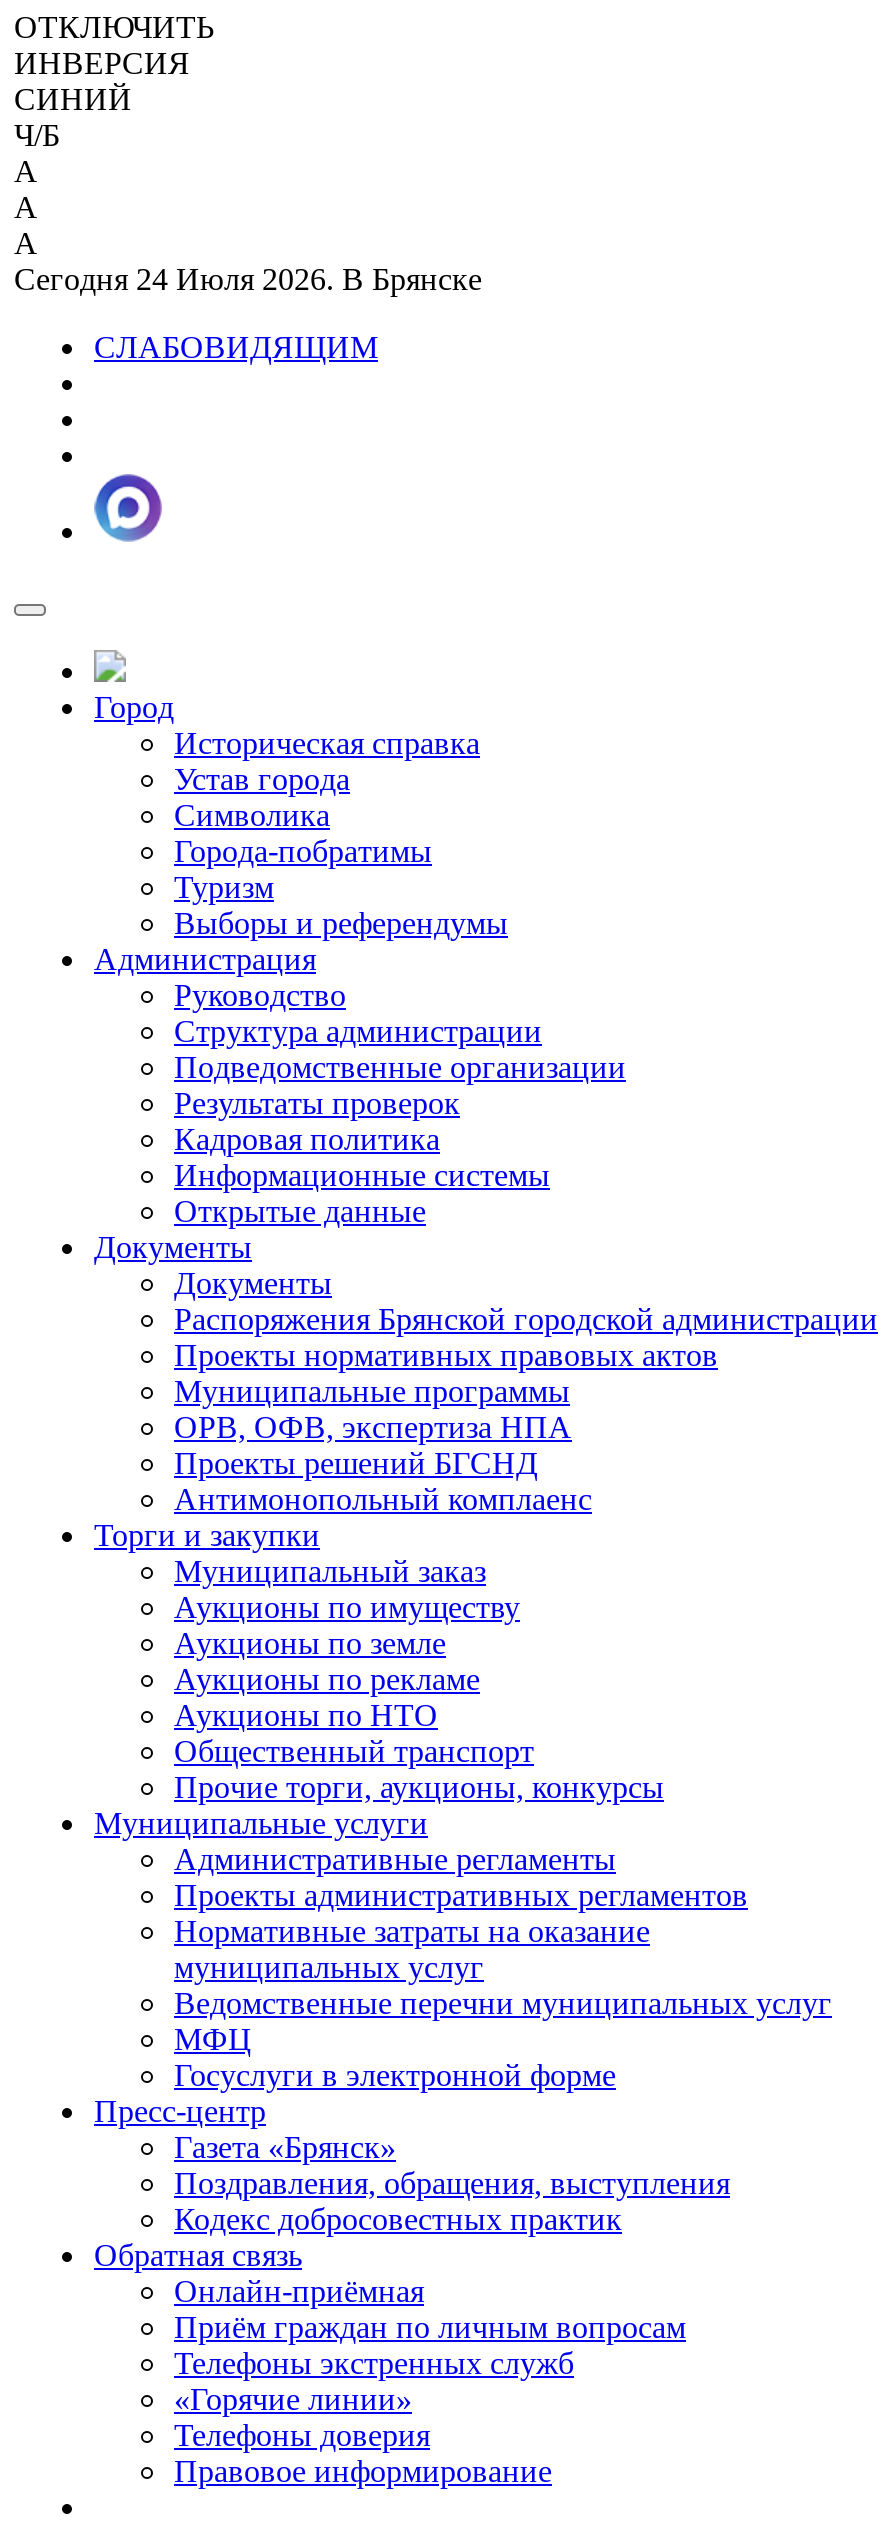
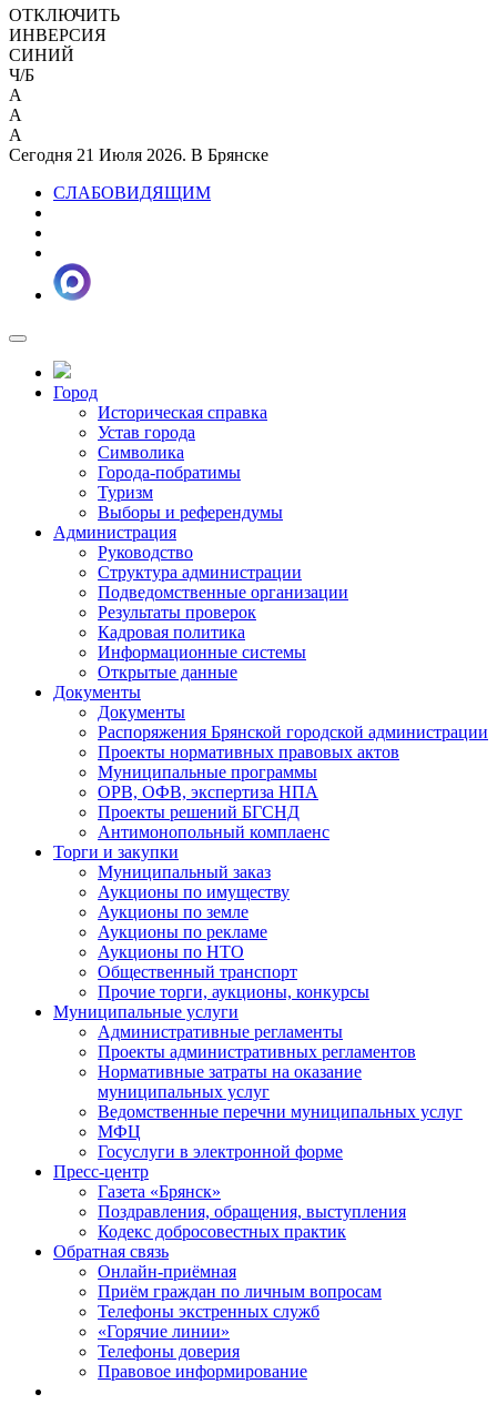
- Сегодня 24 Июля 2026. В Брянске
+ Сегодня 21 Июля 2026. В Брянске
